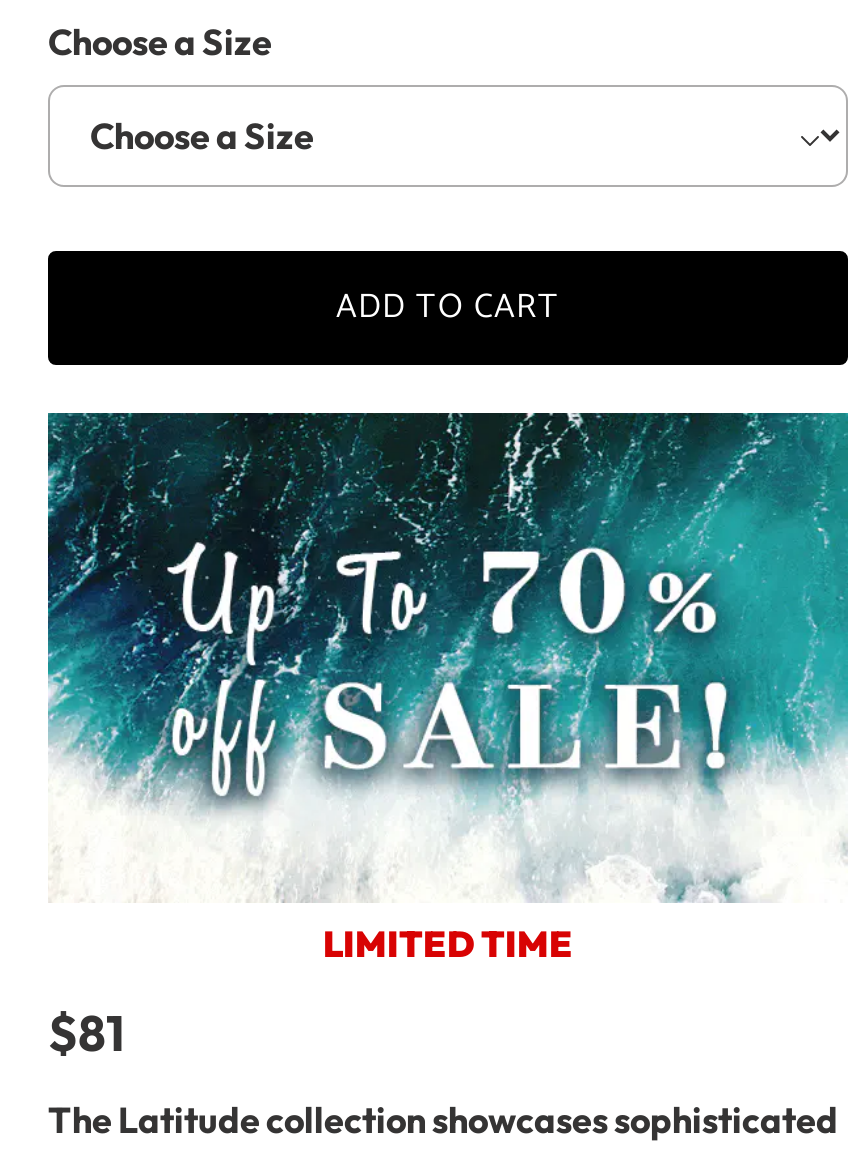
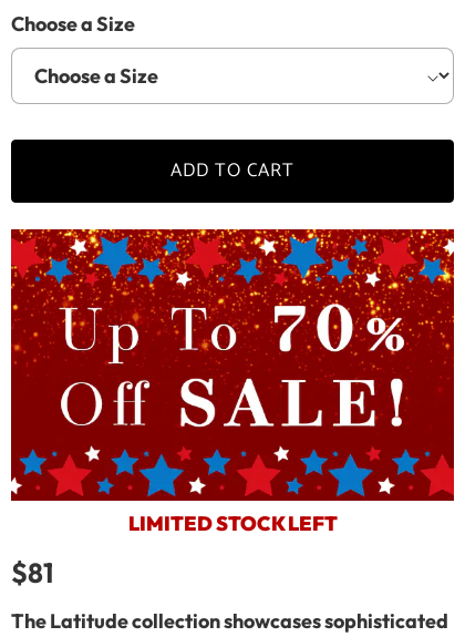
- [image]
- LIMITED TIME
+ [image]
+ LIMITED STOCK LEFT
